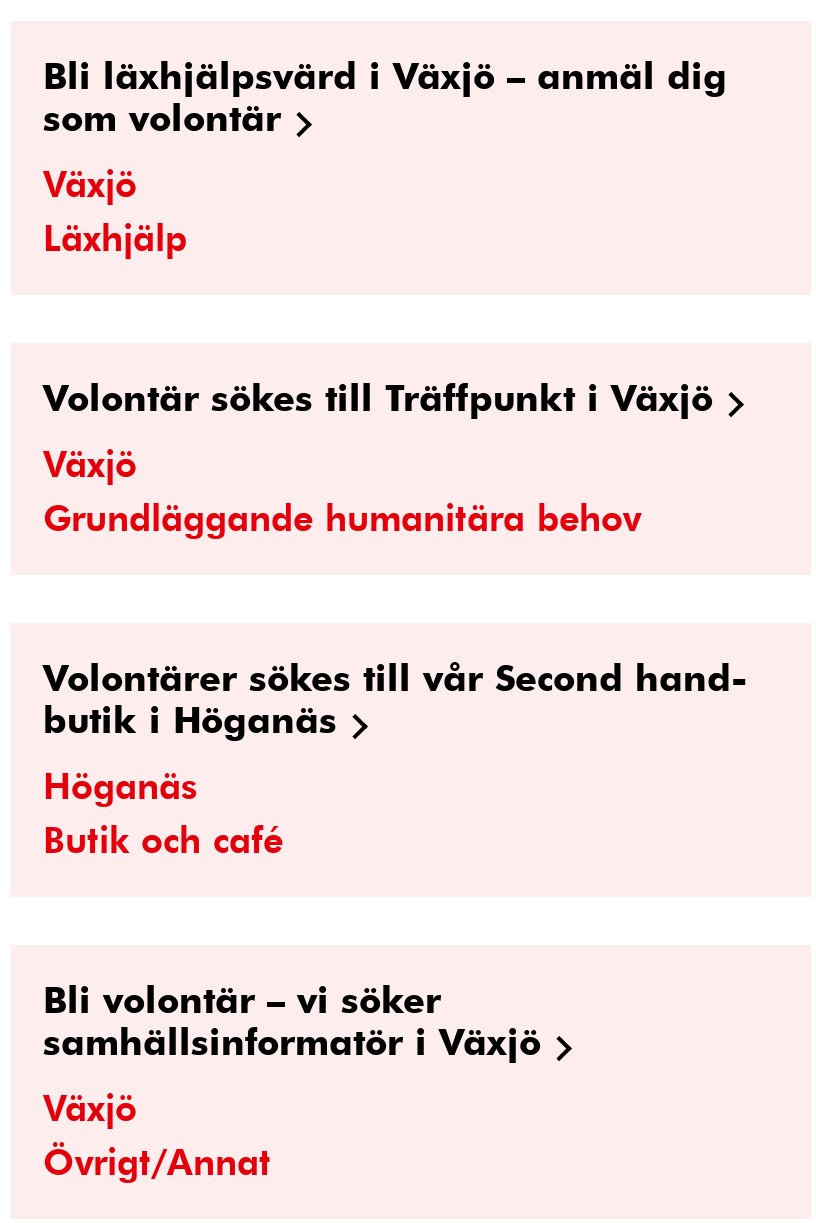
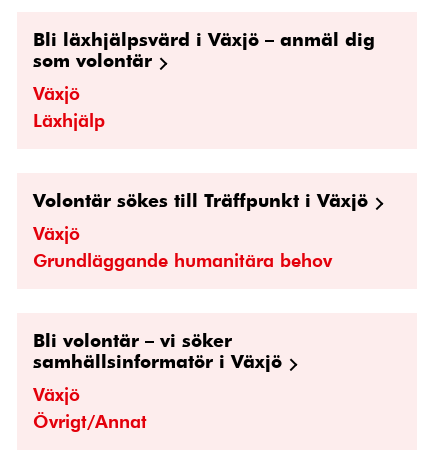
- Volontärer sökes till vår Second hand-
- butik i Höganäs
- Höganäs
- Butik och café
